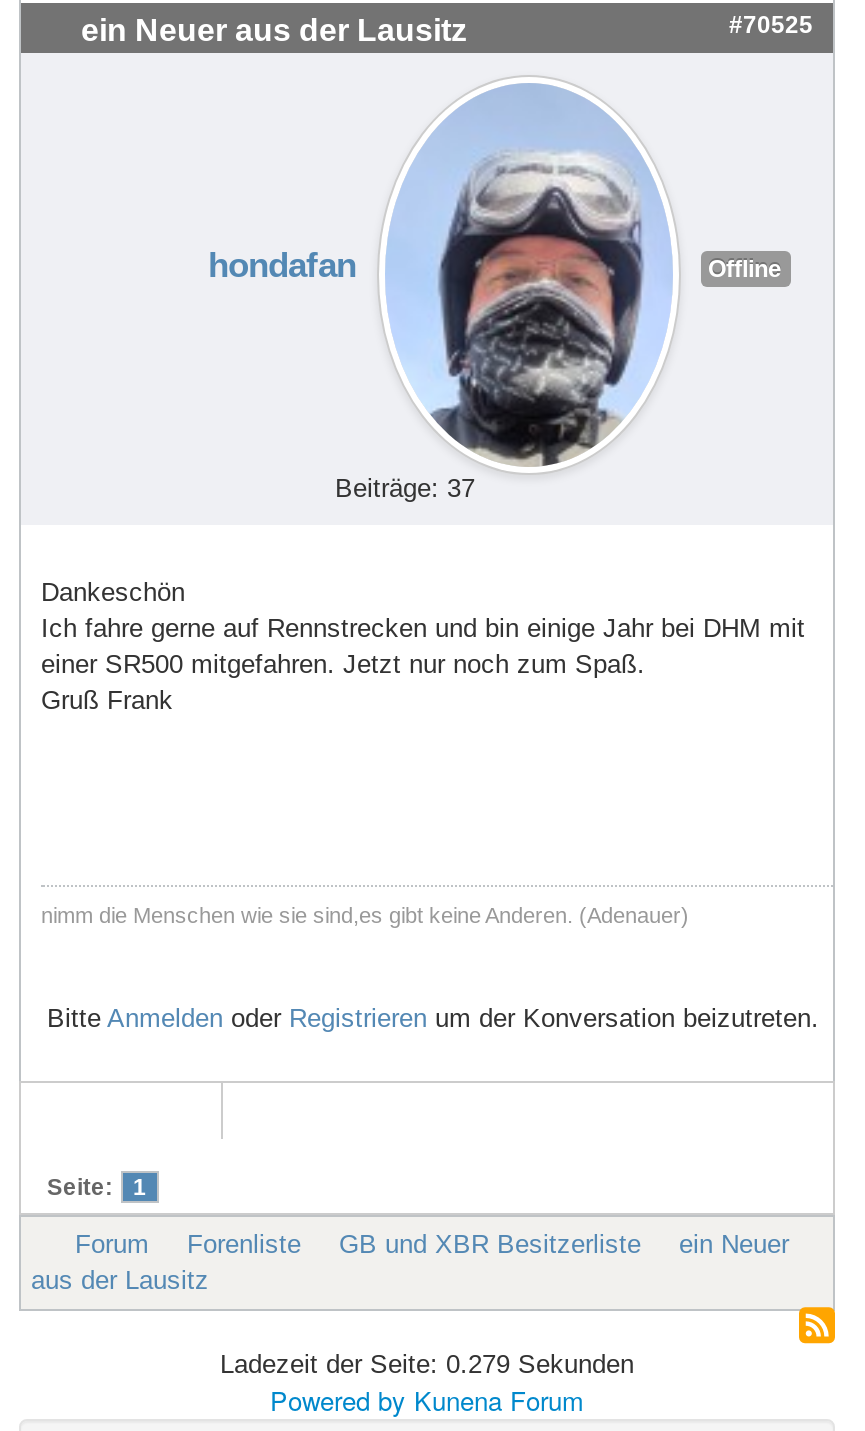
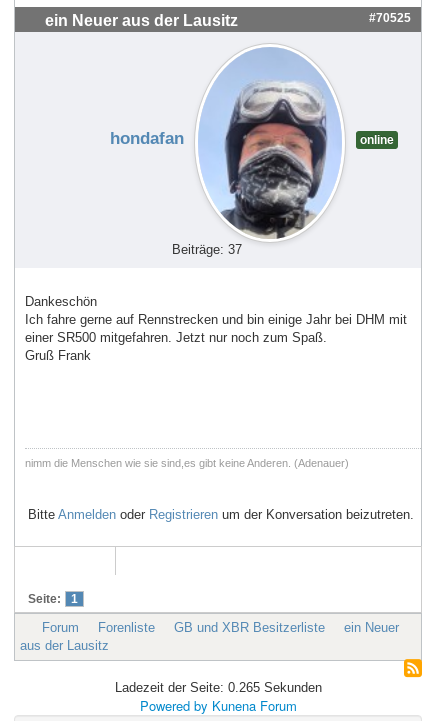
- Offline
+ online

- Ladezeit der Seite: 0.279 Sekunden
+ Ladezeit der Seite: 0.265 Sekunden
